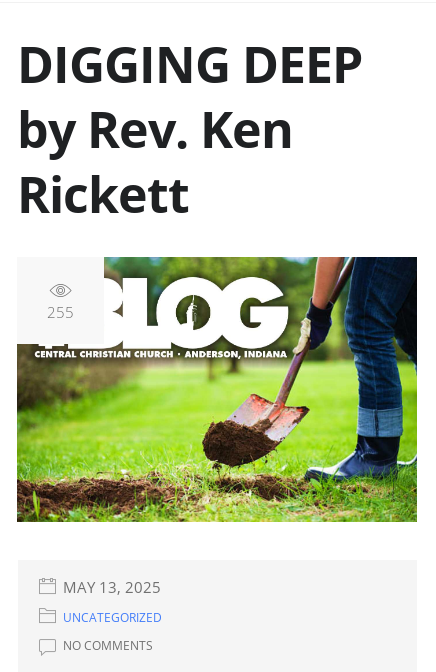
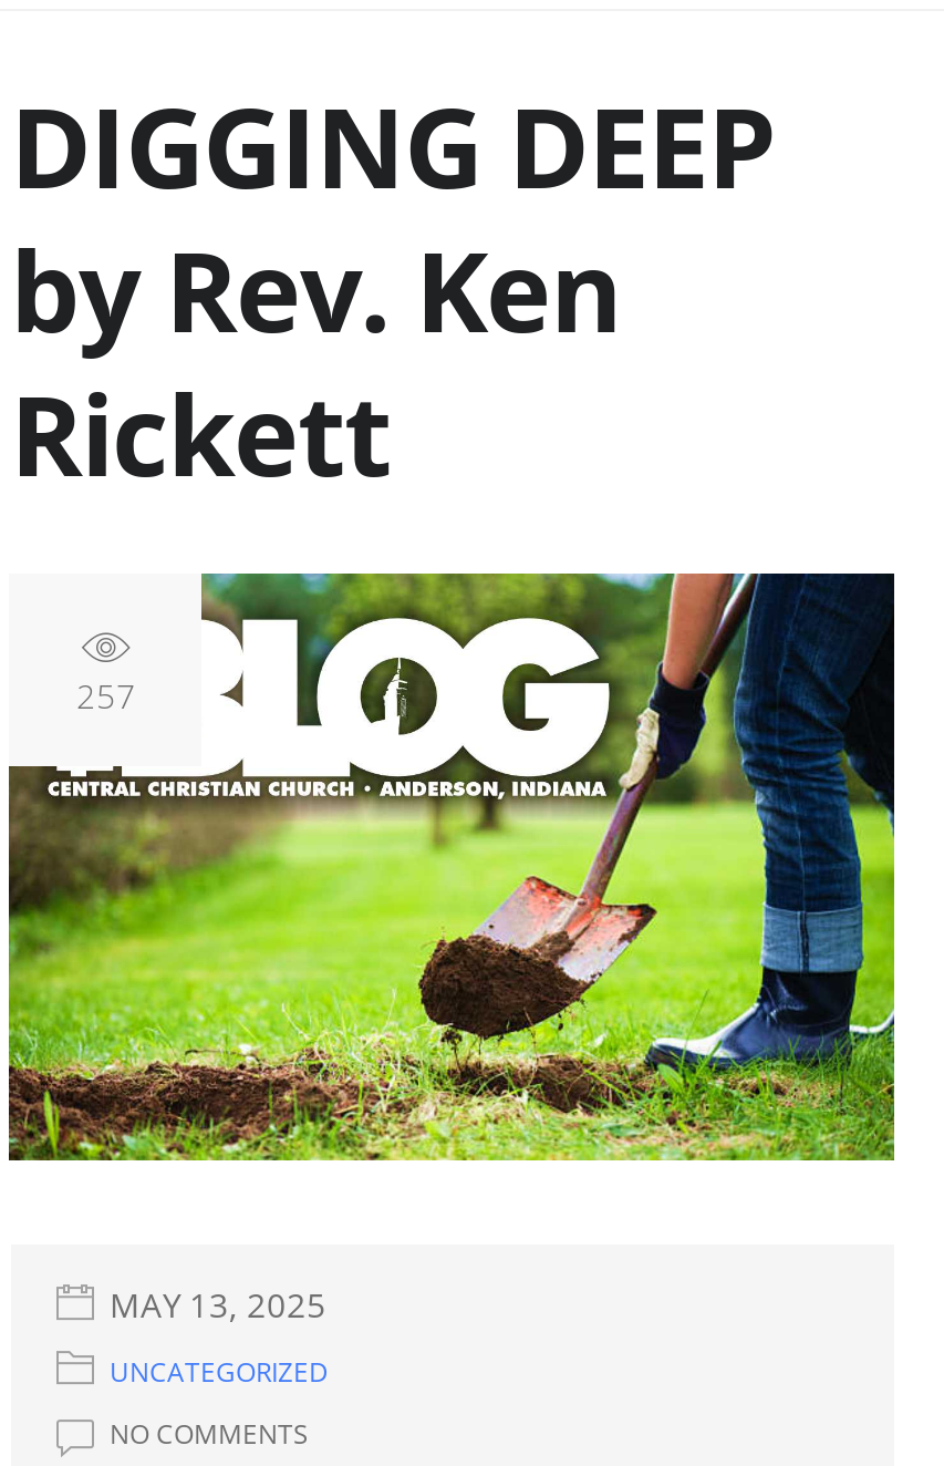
- 255
+ 257
